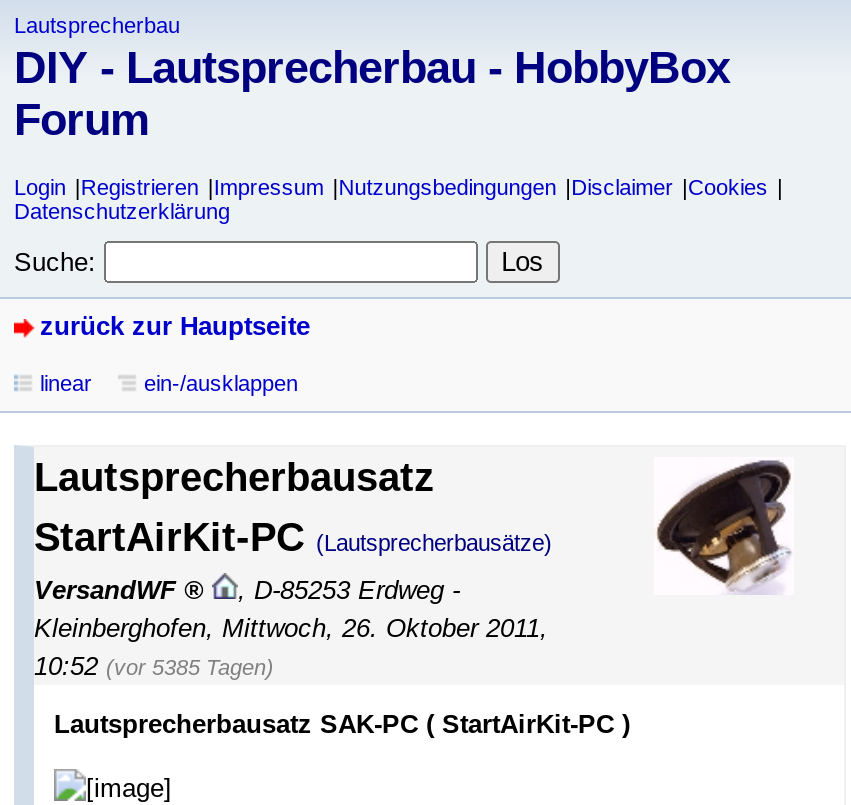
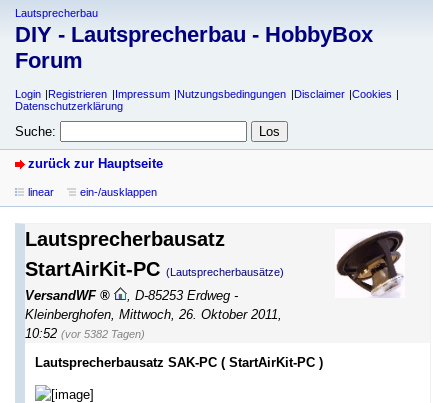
- 10:52 (vor 5385 Tagen)
+ 10:52 (vor 5382 Tagen)
